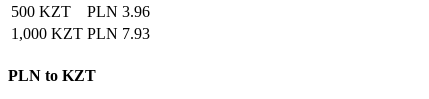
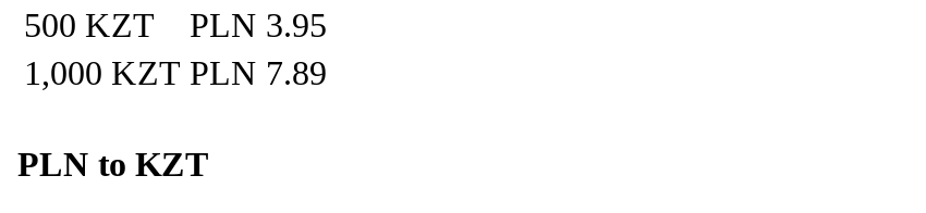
- 500 KZT PLN 3.96
+ 500 KZT PLN 3.95

- 1,000 KZT PLN 7.93
+ 1,000 KZT PLN 7.89
